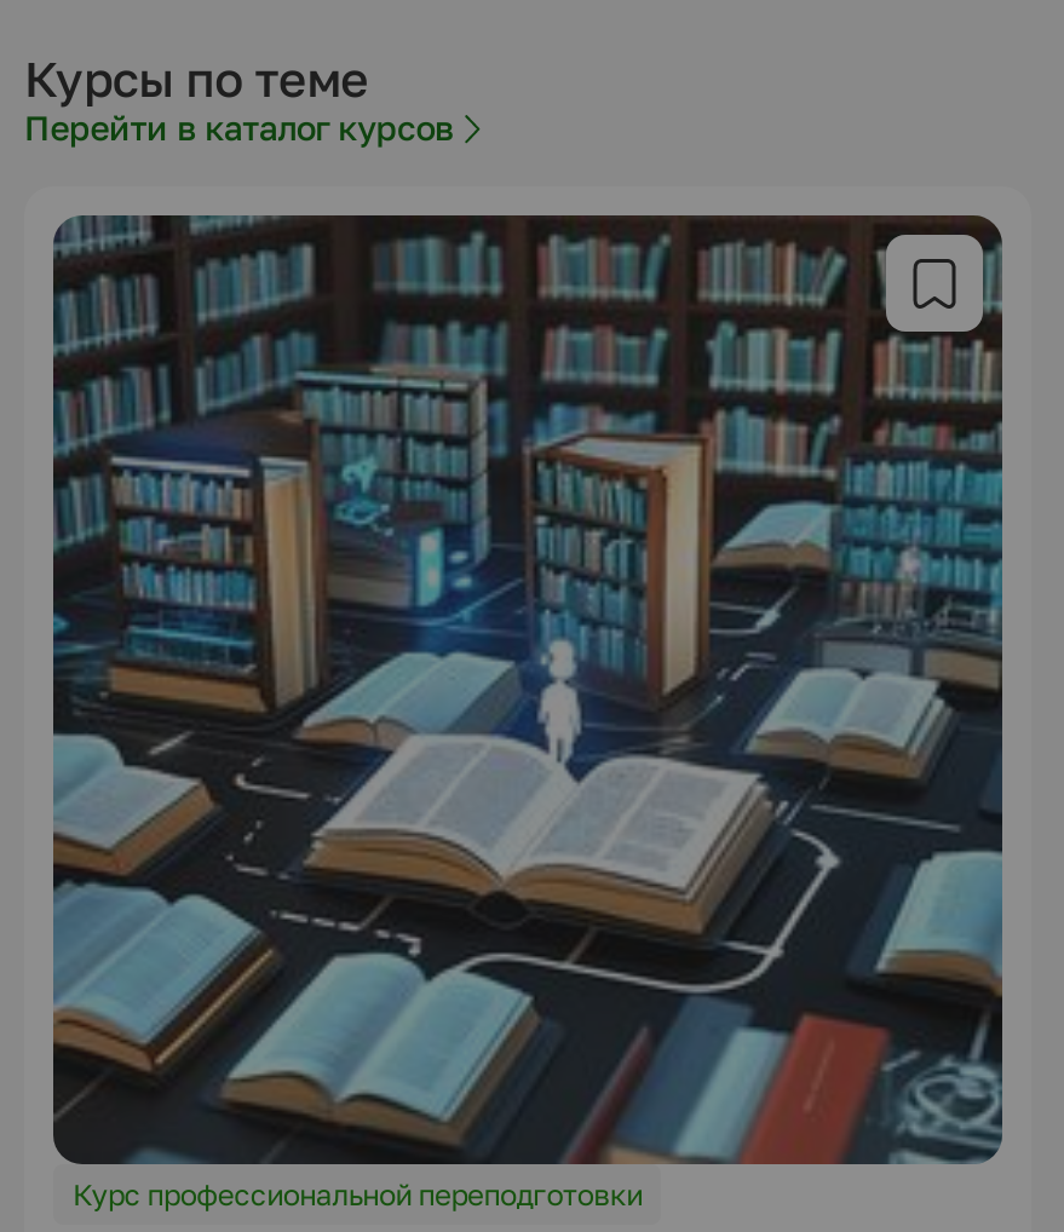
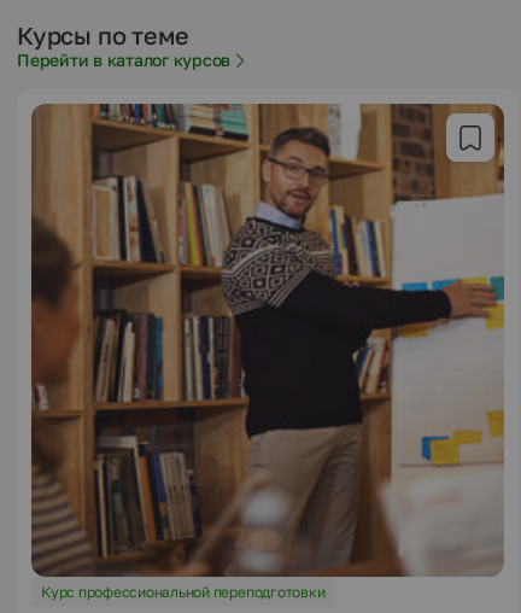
- [image]
+ [image]
